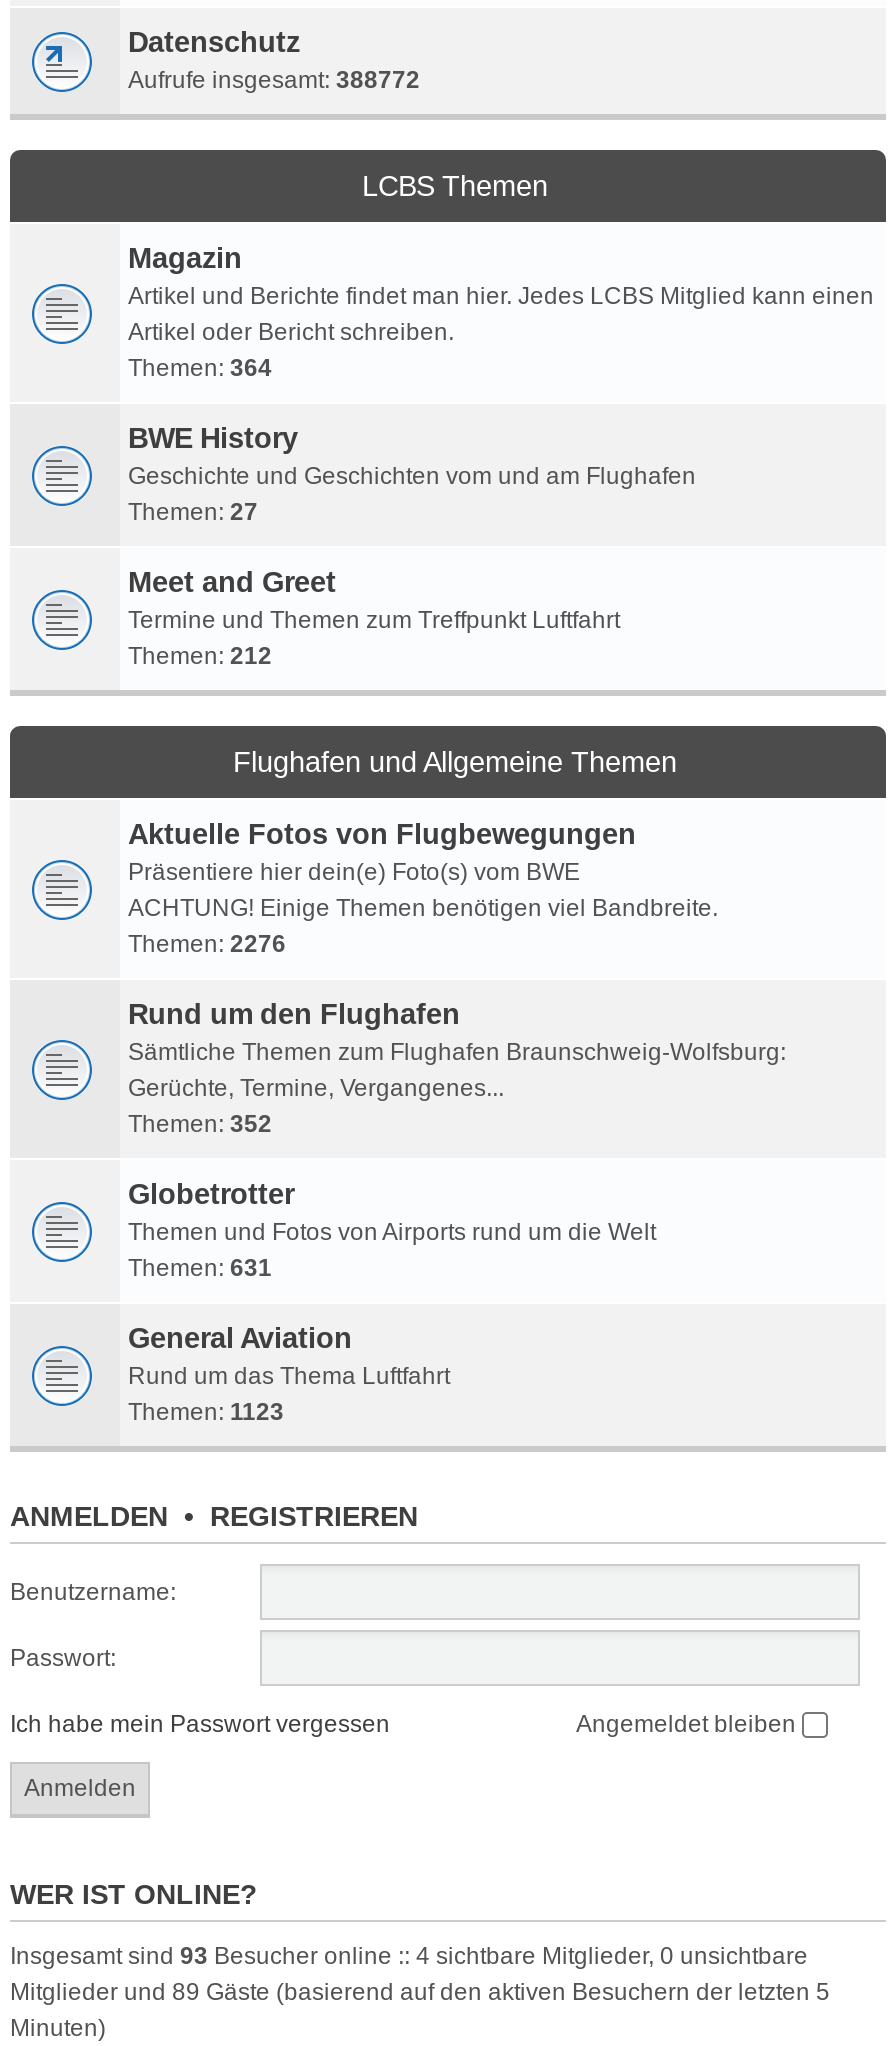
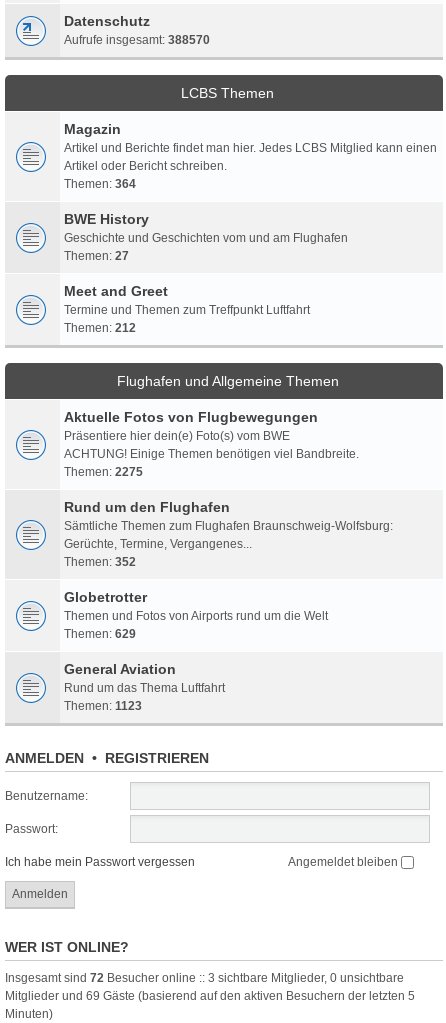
- Aufrufe insgesamt: 388772
+ Aufrufe insgesamt: 388570

- Themen: 2276
+ Themen: 2275

- Themen: 631
+ Themen: 629

- Insgesamt sind 93 Besucher online :: 4 sichtbare Mitglieder, 0 unsichtbare
+ Insgesamt sind 72 Besucher online :: 3 sichtbare Mitglieder, 0 unsichtbare

- Mitglieder und 89 Gäste (basierend auf den aktiven Besuchern der letzten 5
+ Mitglieder und 69 Gäste (basierend auf den aktiven Besuchern der letzten 5
